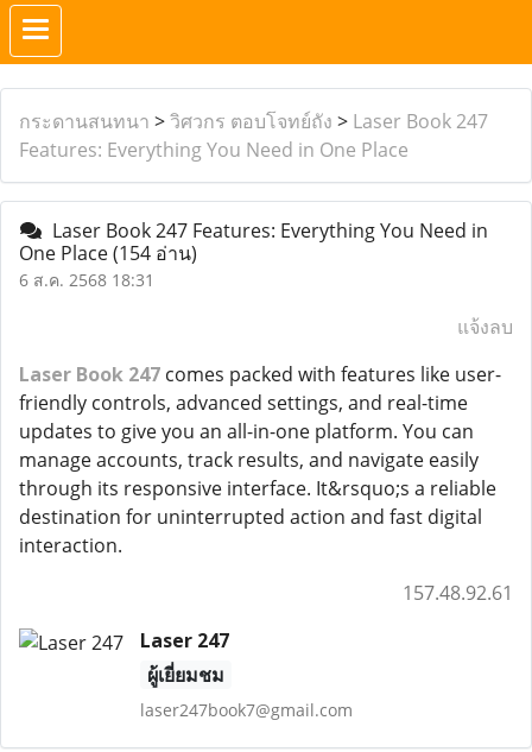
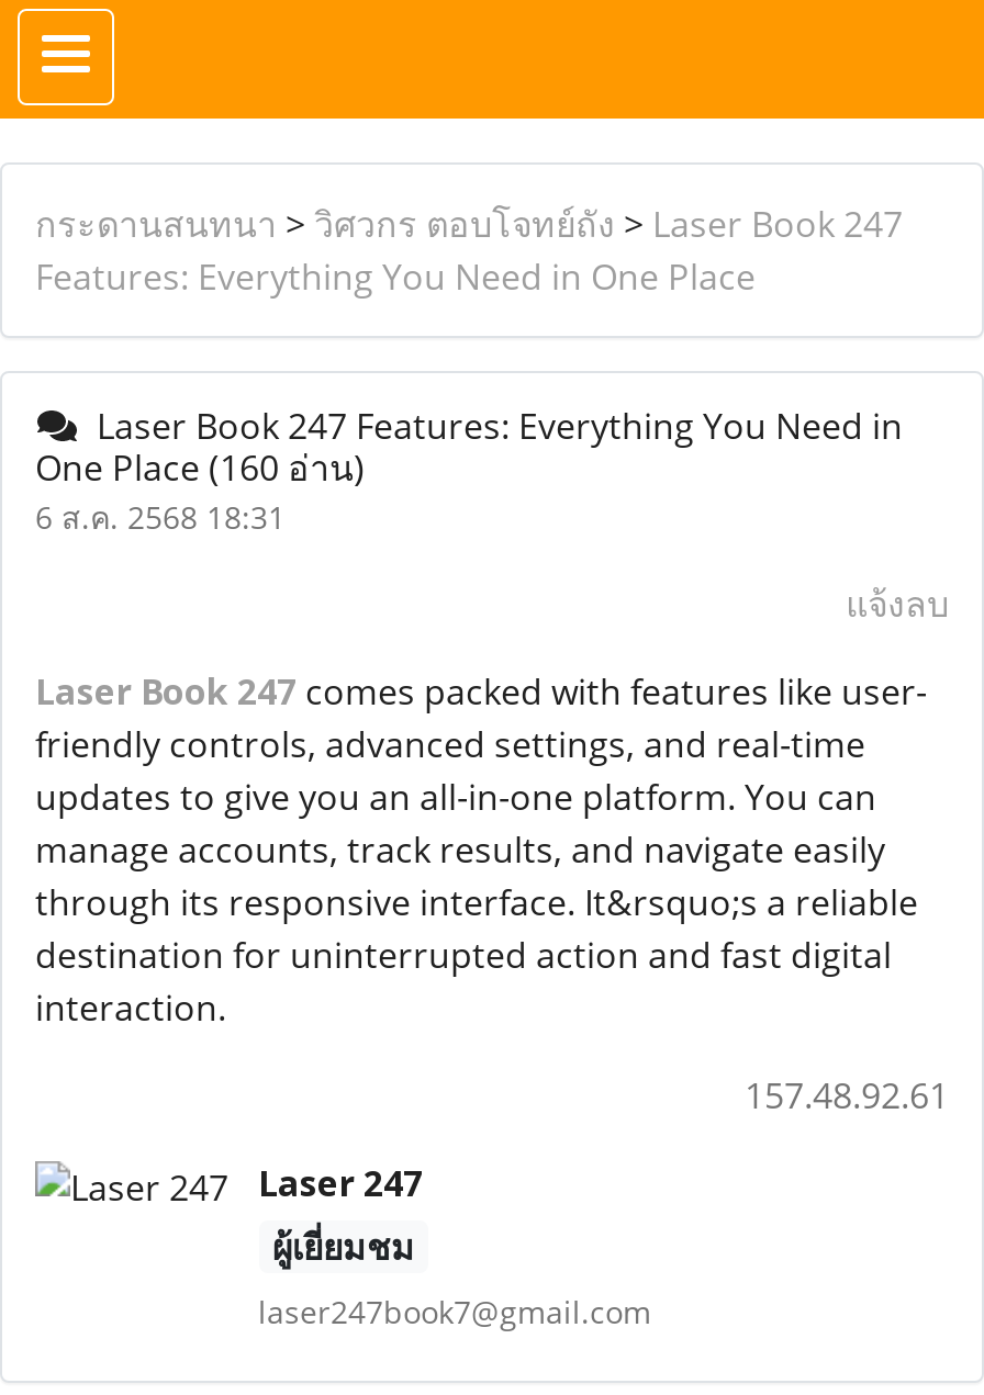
- One Place (154 อ่าน)
+ One Place (160 อ่าน)
